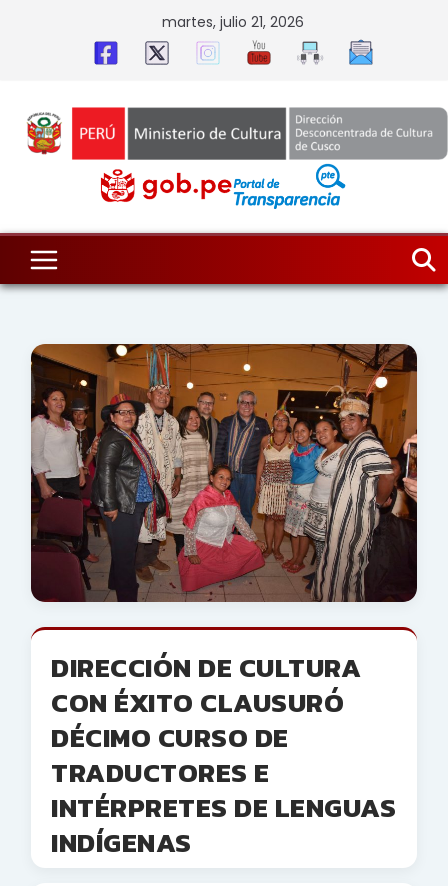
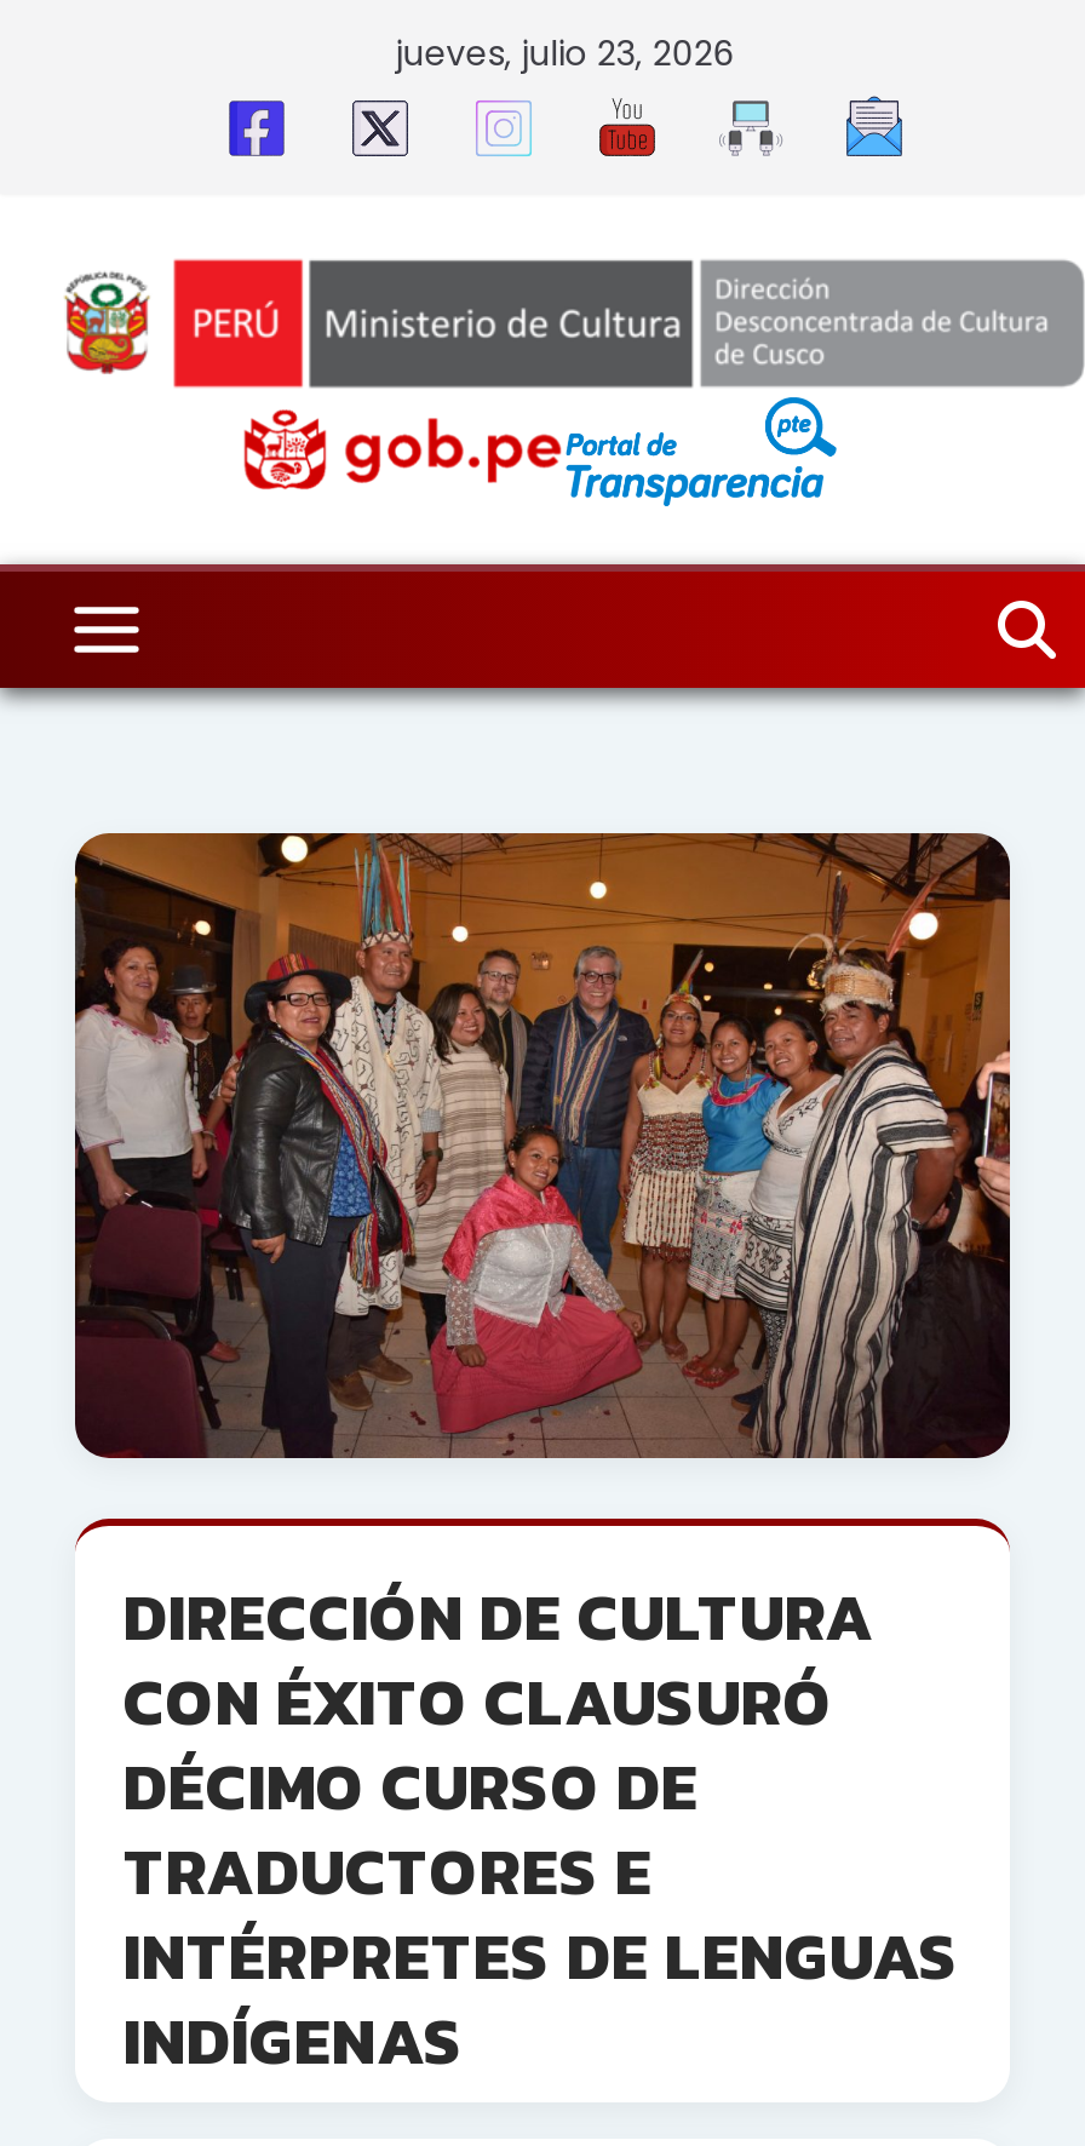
- martes, julio 21, 2026
+ jueves, julio 23, 2026
